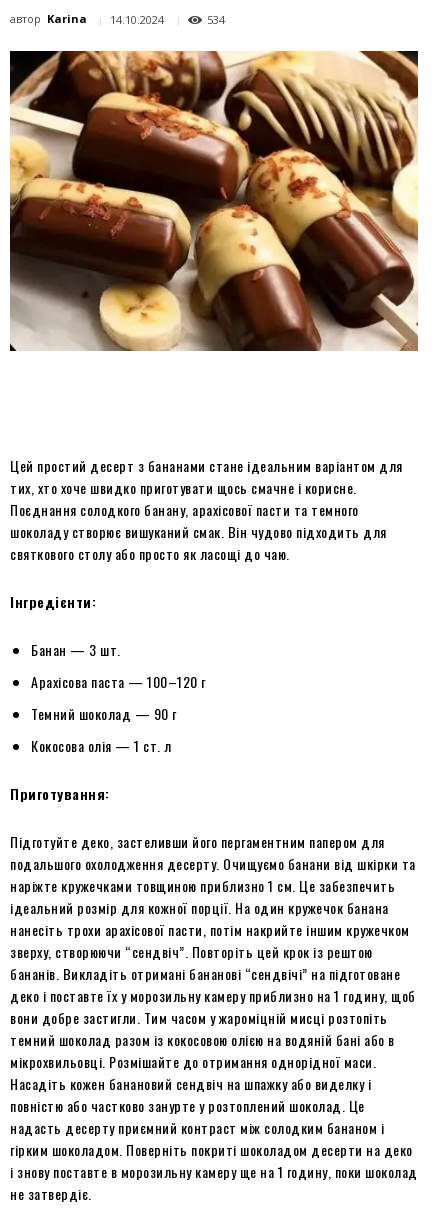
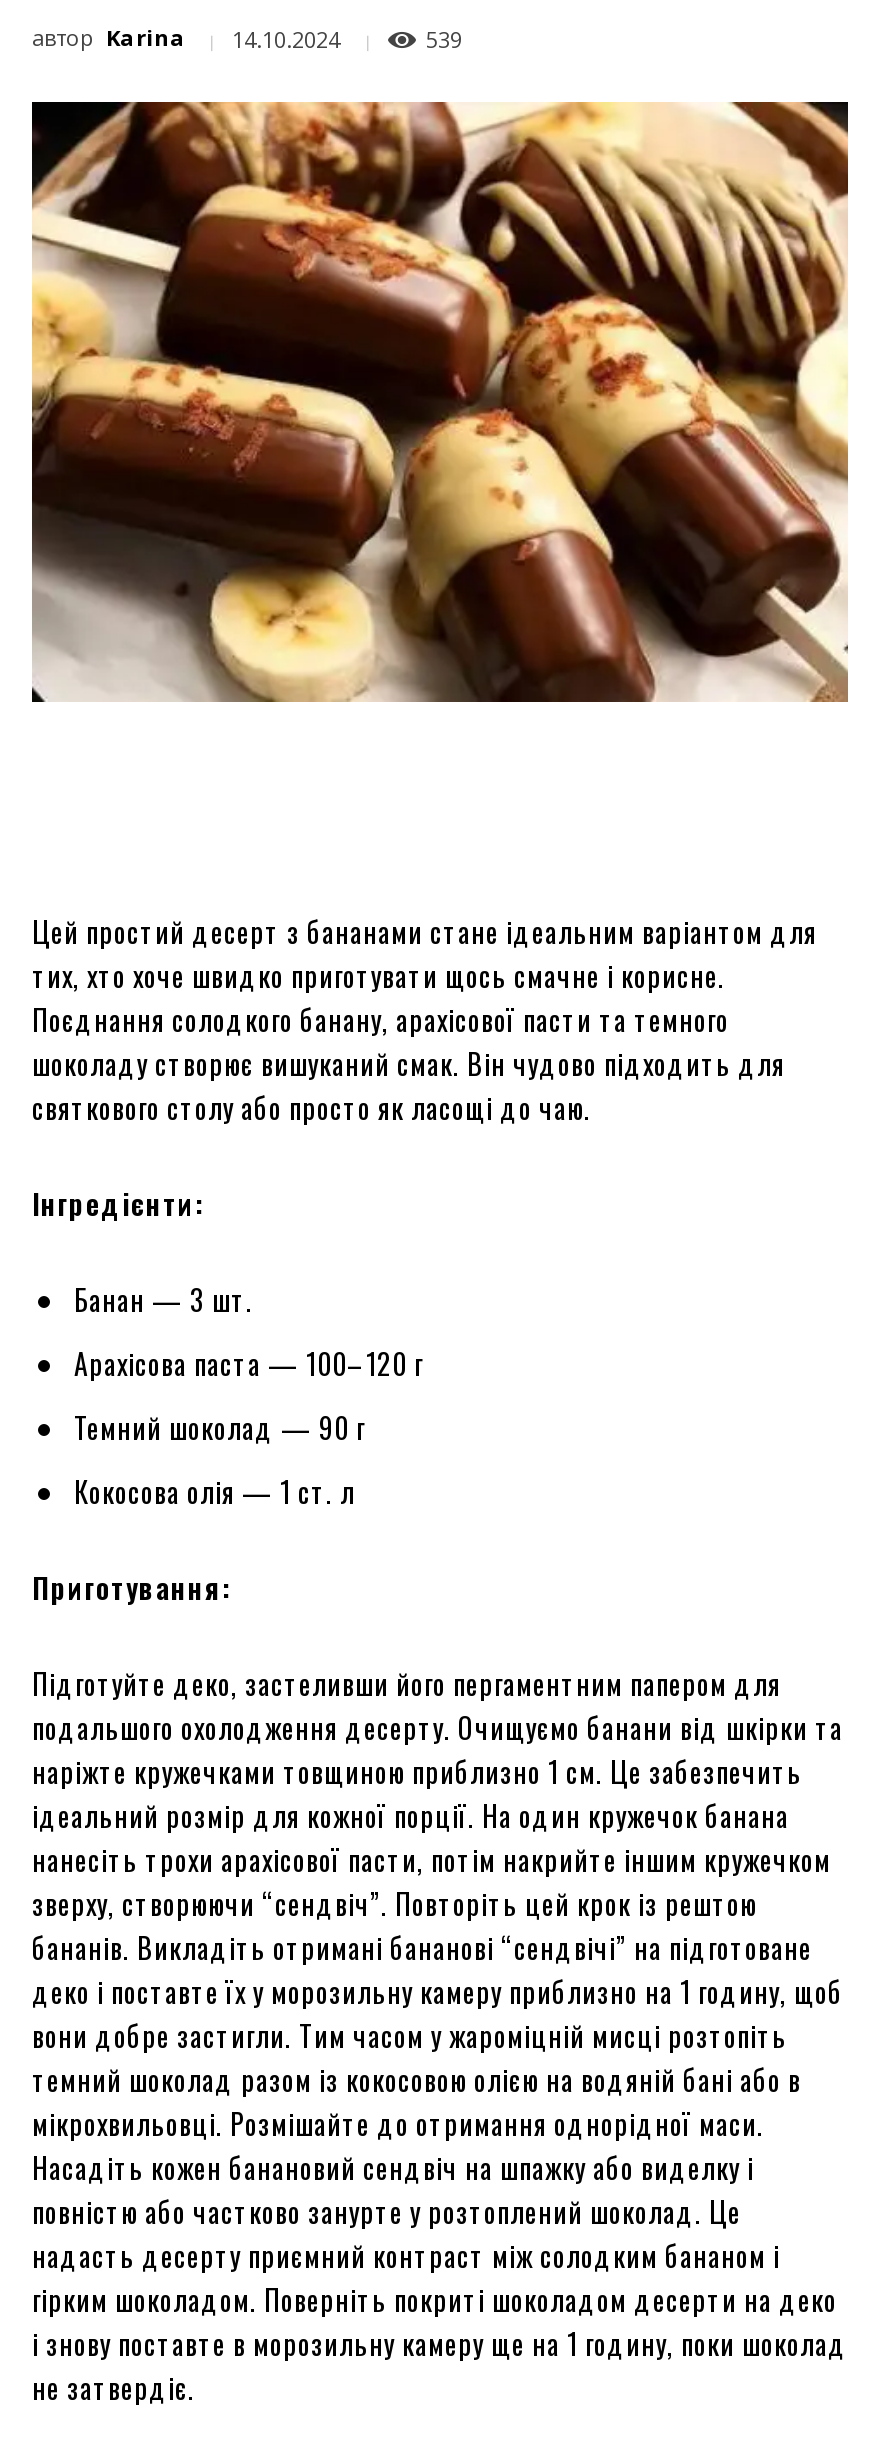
- 534
+ 539
